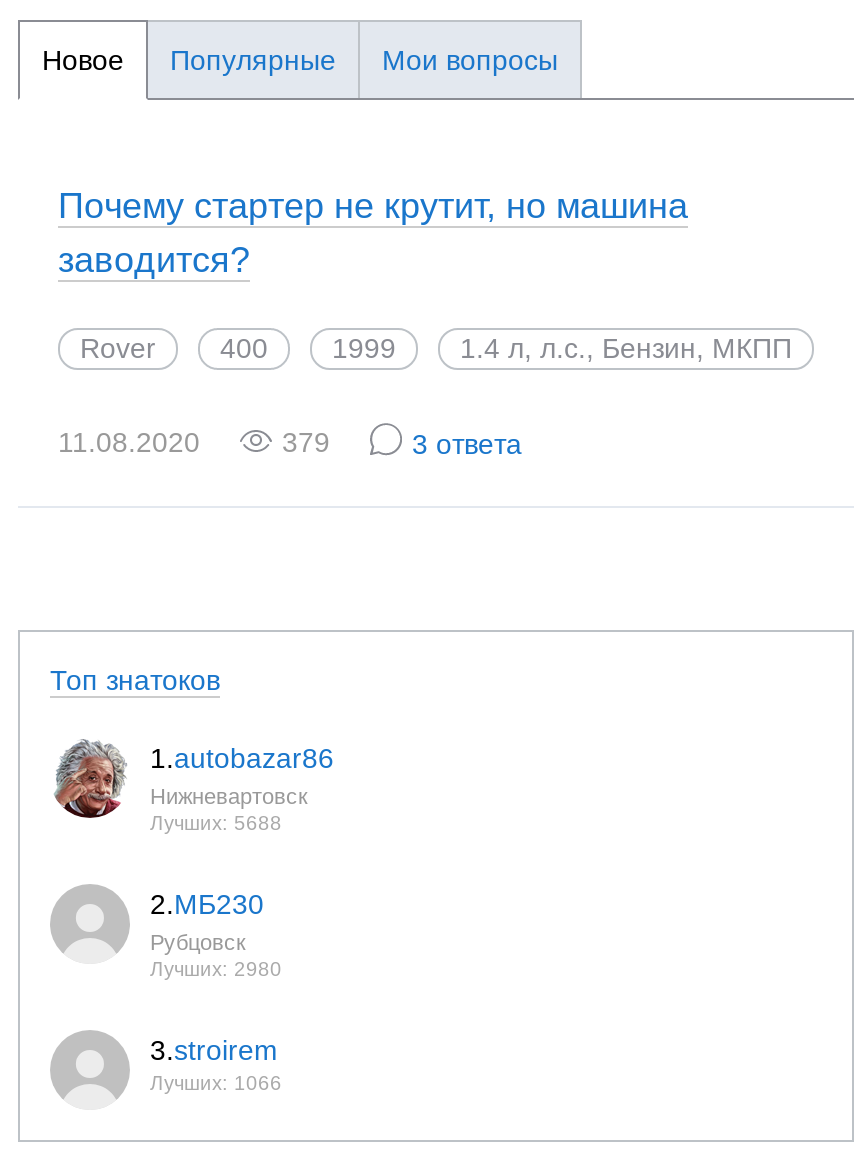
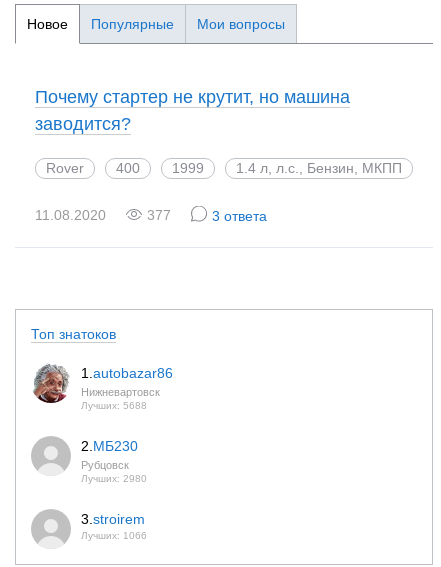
- 379
+ 377
